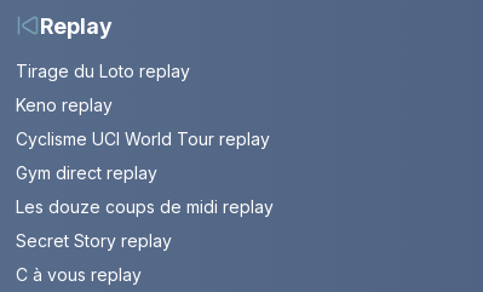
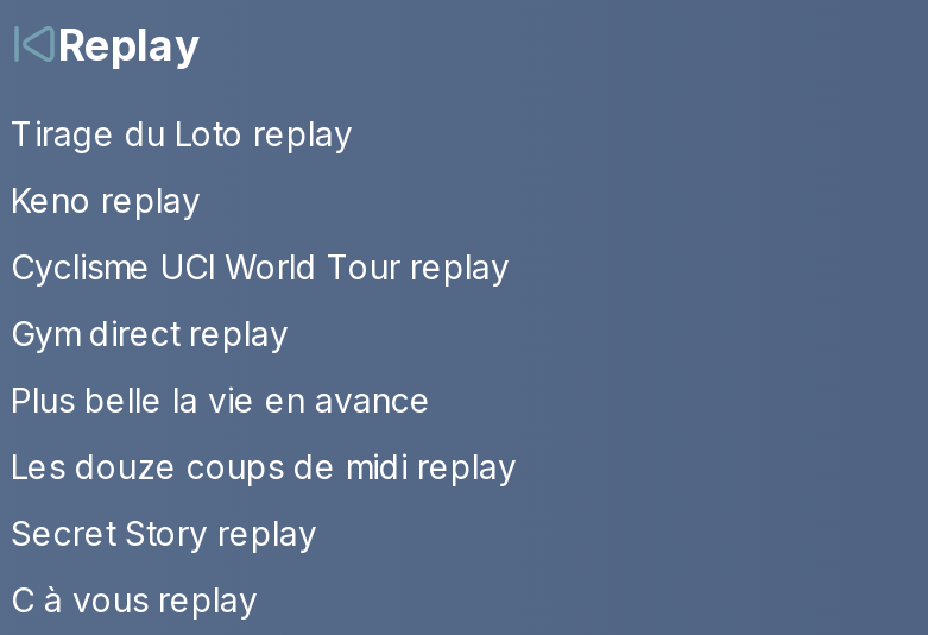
+ Plus belle la vie en avance
